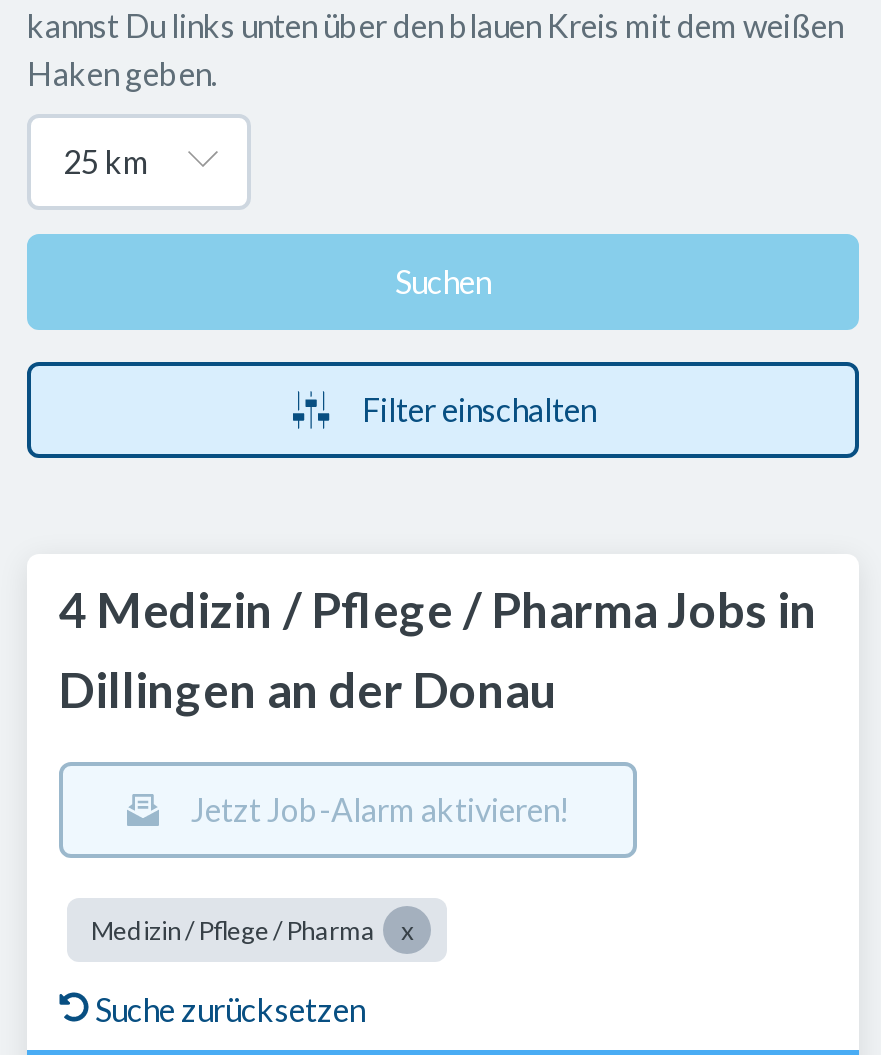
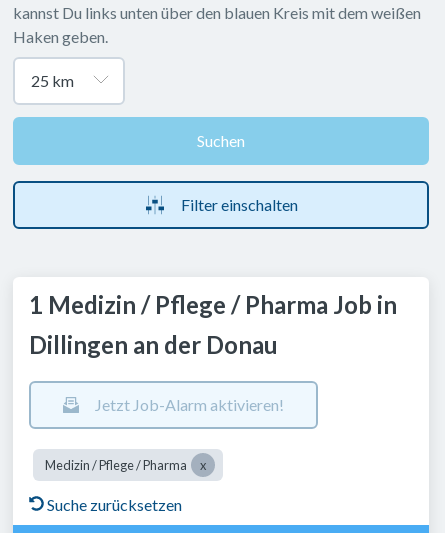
- 4 Medizin / Pflege / Pharma Jobs in
+ 1 Medizin / Pflege / Pharma Job in
